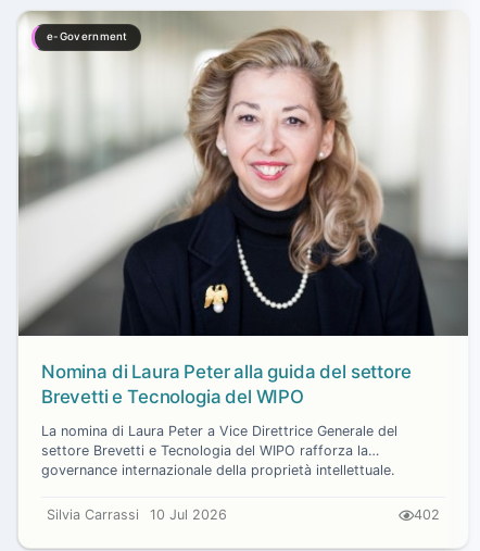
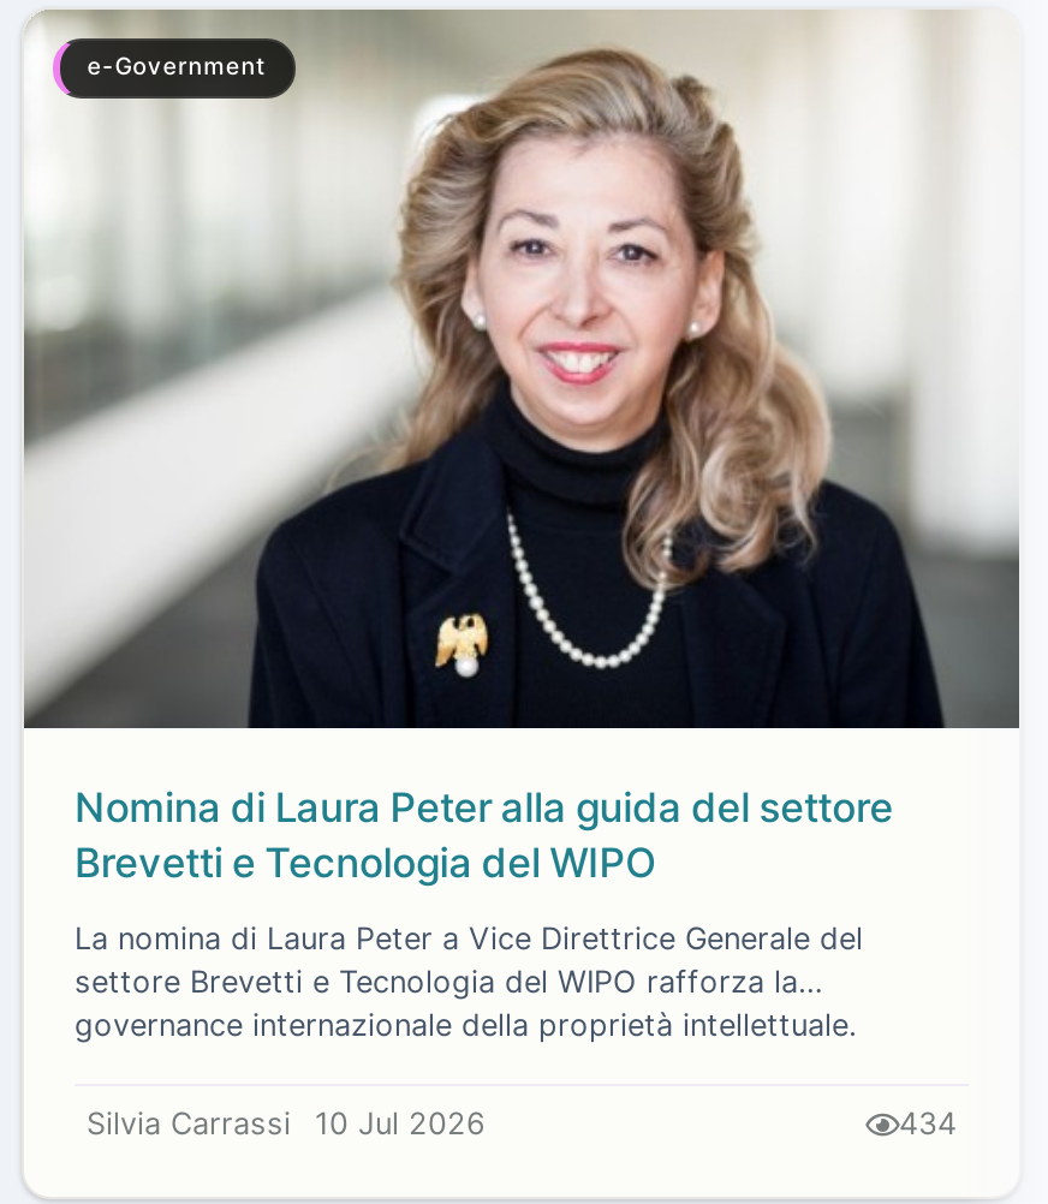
- 402
+ 434
